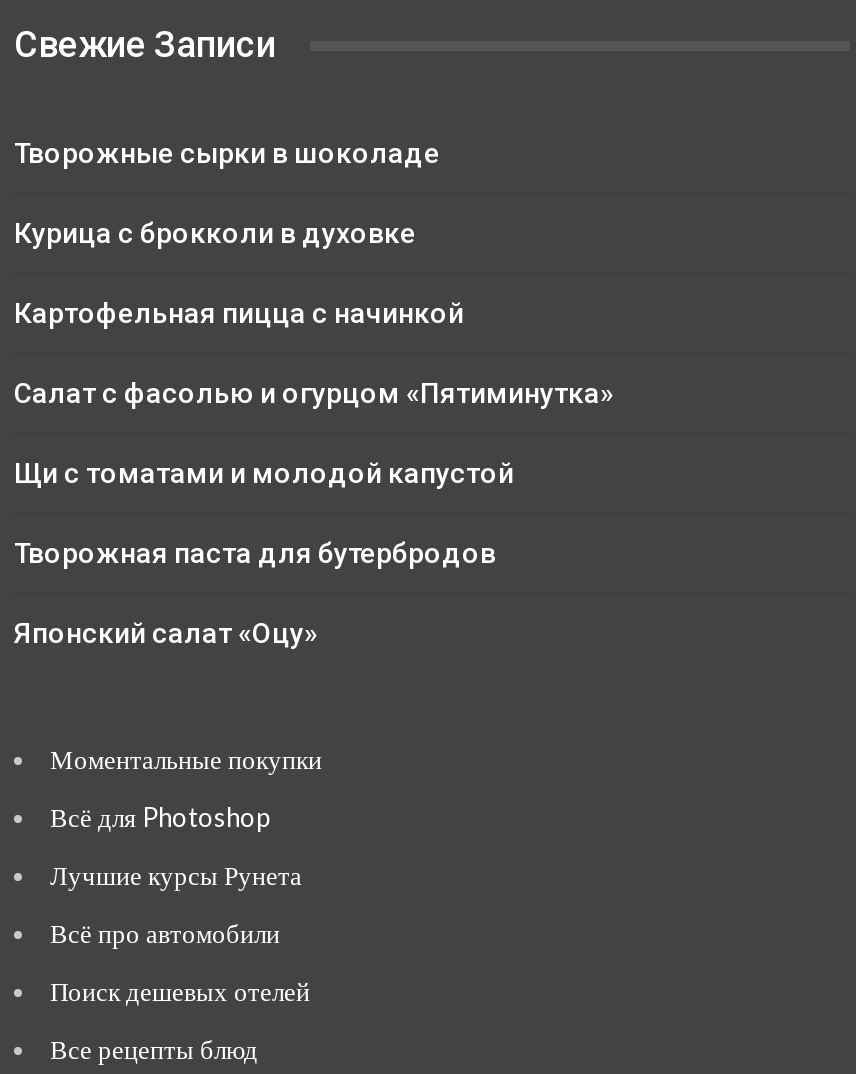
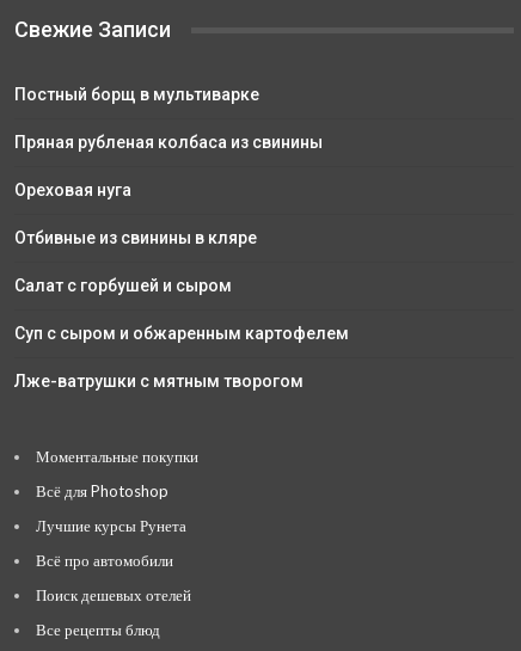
- Творожные сырки в шоколаде
+ Постный борщ в мультиварке

- Курица с брокколи в духовке
+ Пряная рубленая колбаса из свинины

- Картофельная пицца с начинкой
+ Ореховая нуга

- Салат с фасолью и огурцом «Пятиминутка»
+ Отбивные из свинины в кляре

- Щи с томатами и молодой капустой
+ Салат с горбушей и сыром

- Творожная паста для бутербродов
+ Суп с сыром и обжаренным картофелем

- Японский салат «Оцу»
+ Лже-ватрушки с мятным творогом
